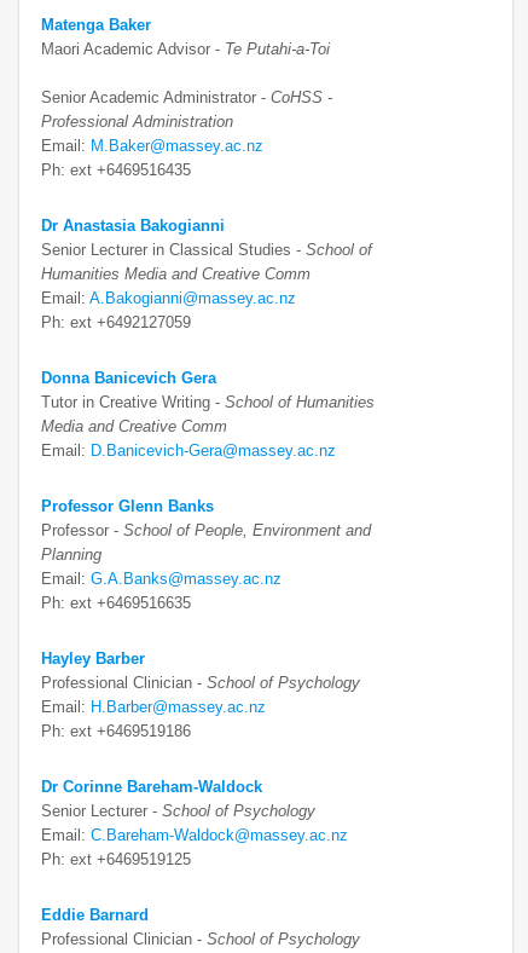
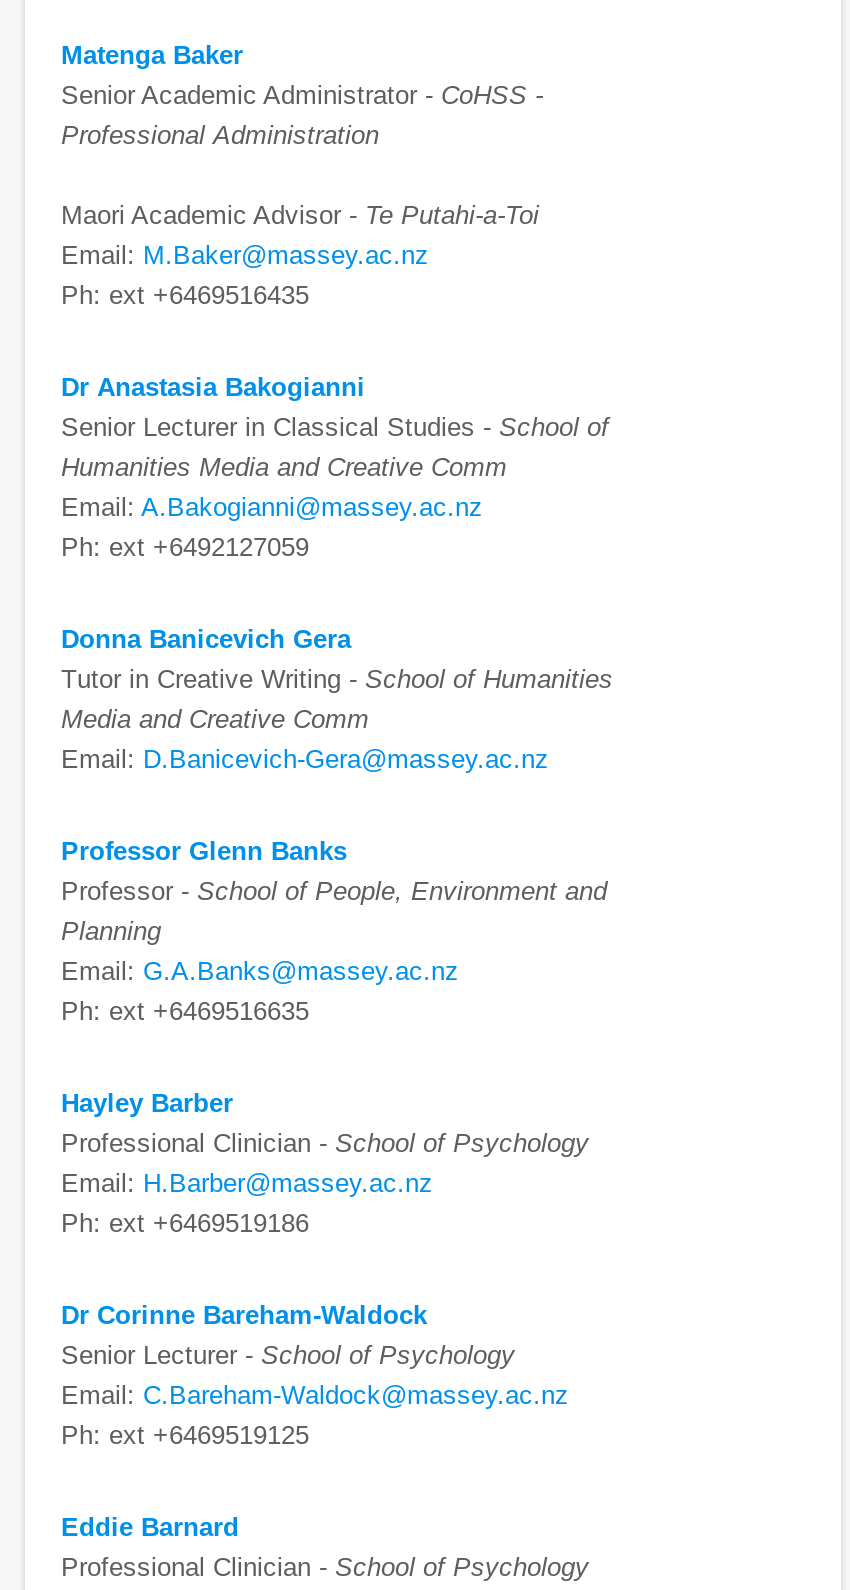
moved down: Maori Academic Advisor - Te Putahi-a-Toi

moved up: Senior Academic Administrator - CoHSS - | Professional Administration
